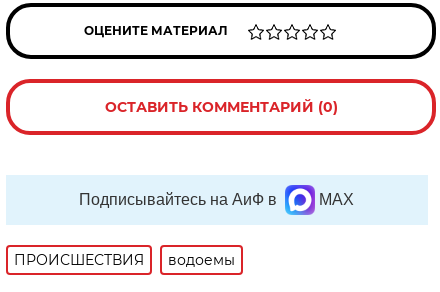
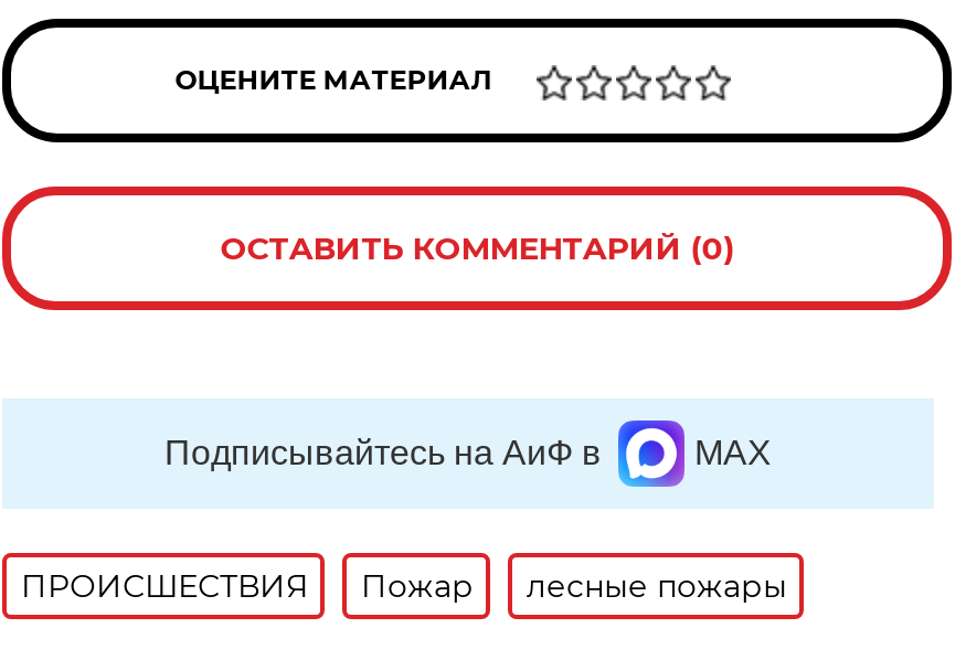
- водоемы
+ Пожар
+ лесные пожары
